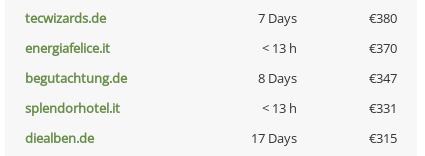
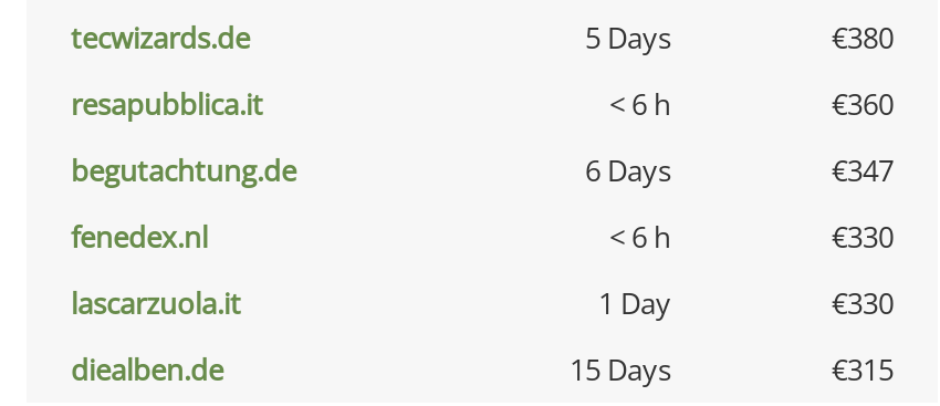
- 7 Days
+ 5 Days

- energiafelice.it
- < 13 h
- €370
+ resapubblica.it
+ < 6 h
+ €360

- 8 Days
+ 6 Days

- splendorhotel.it
- < 13 h
- €331
+ fenedex.nl
+ < 6 h
+ €330
+ lascarzuola.it
+ 1 Day
+ €330

- 17 Days
+ 15 Days
